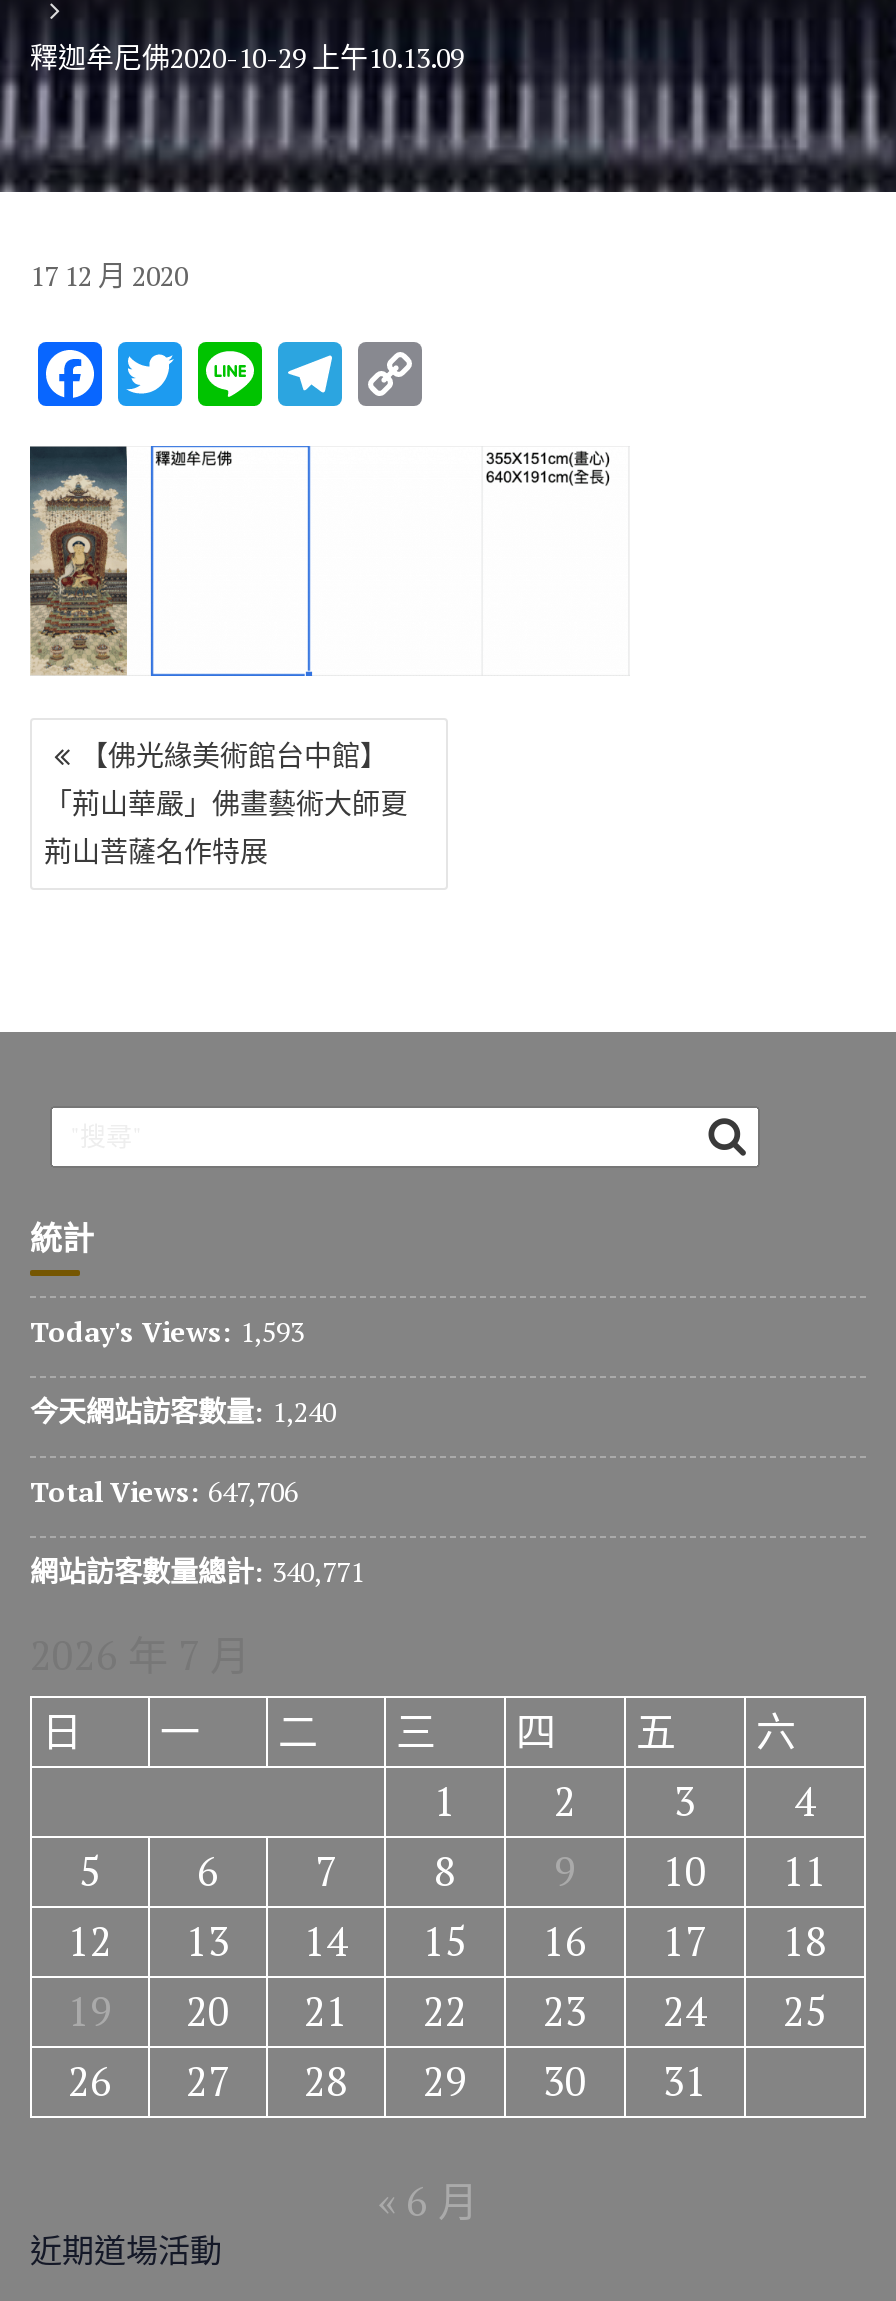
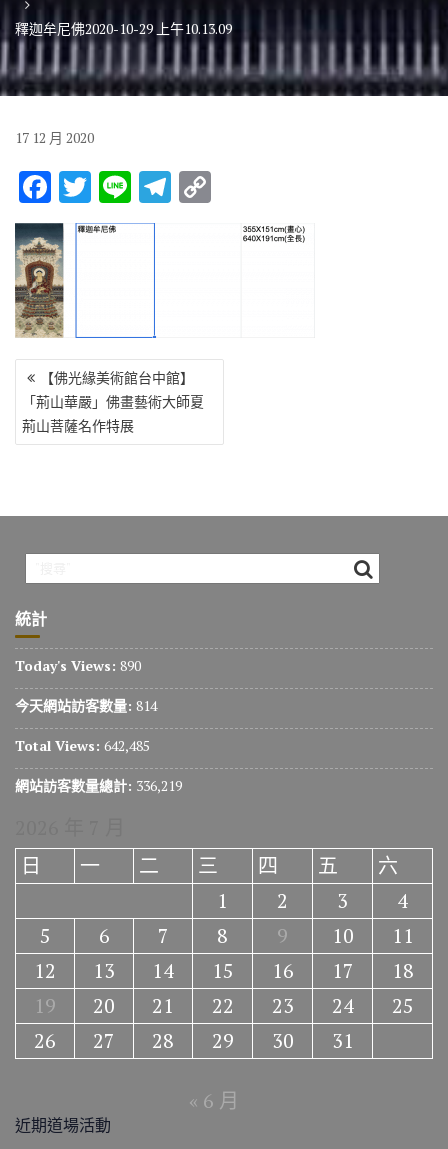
- Today's Views: 1,593
+ Today's Views: 890

- 今天網站訪客數量: 1,240
+ 今天網站訪客數量: 814

- Total Views: 647,706
+ Total Views: 642,485

- 網站訪客數量總計: 340,771
+ 網站訪客數量總計: 336,219
